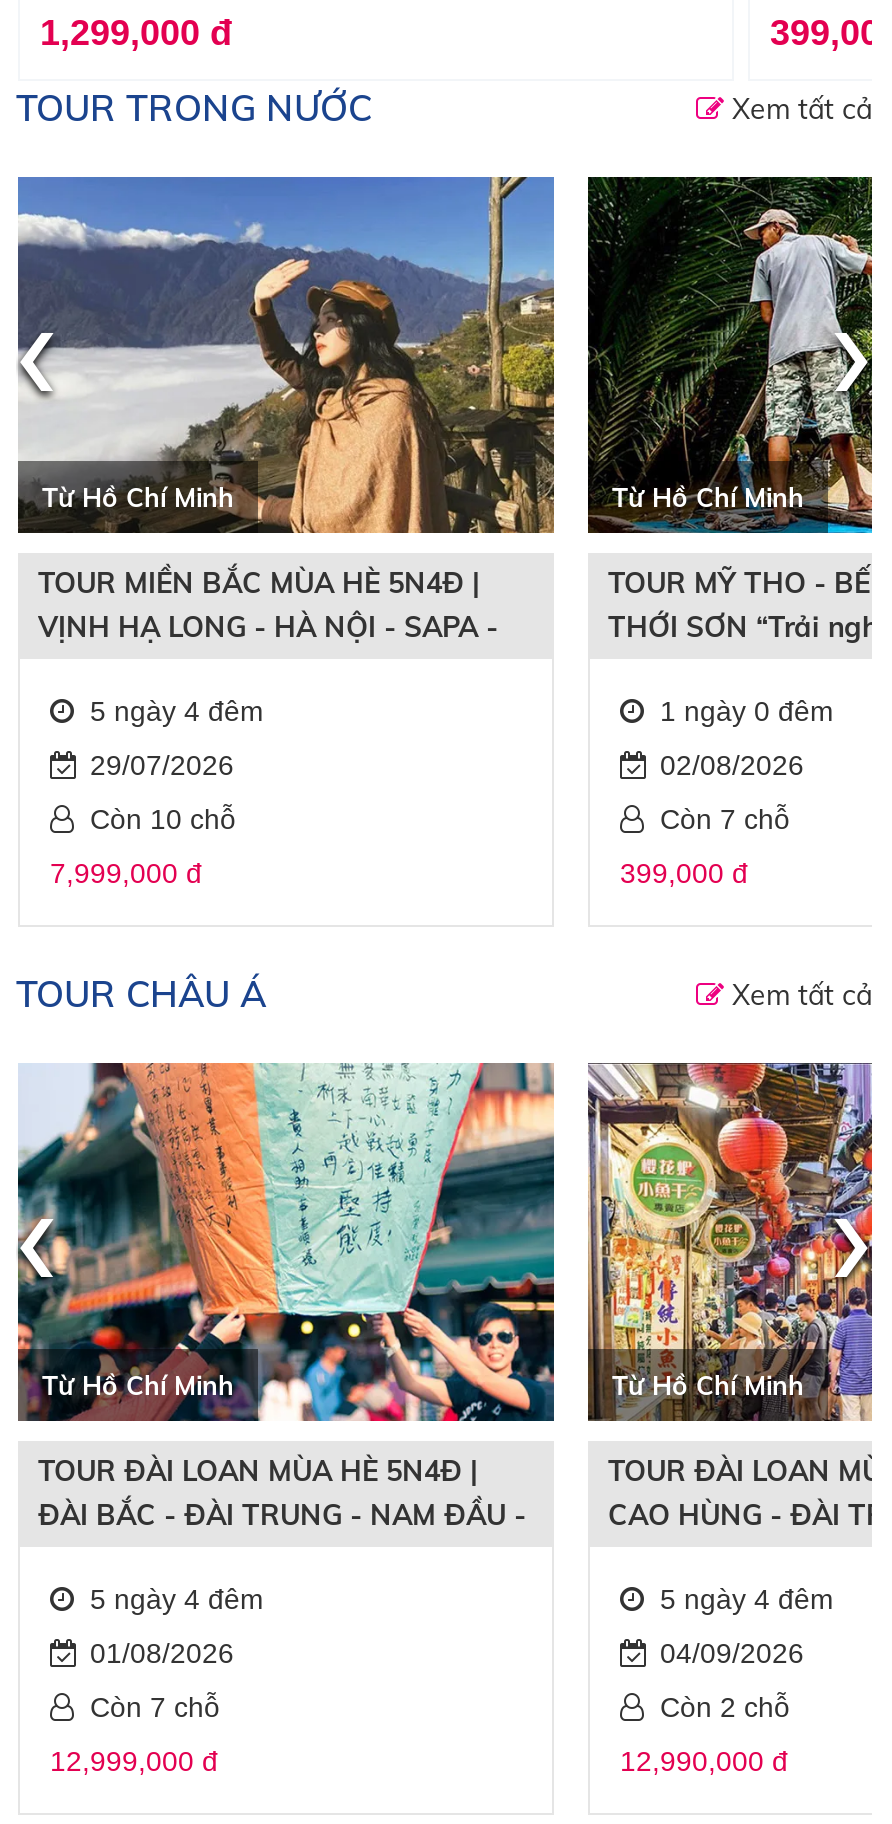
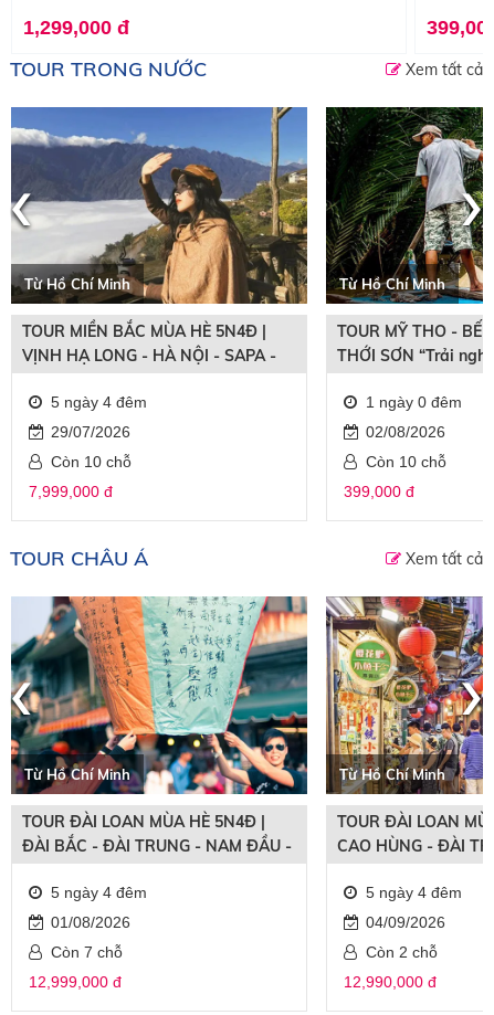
- Còn 7 chỗ
+ Còn 10 chỗ
